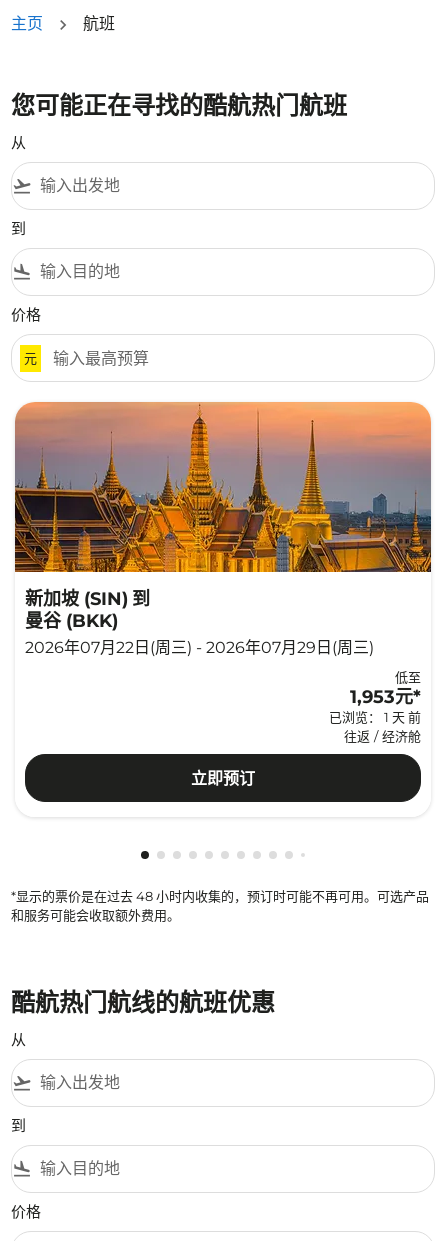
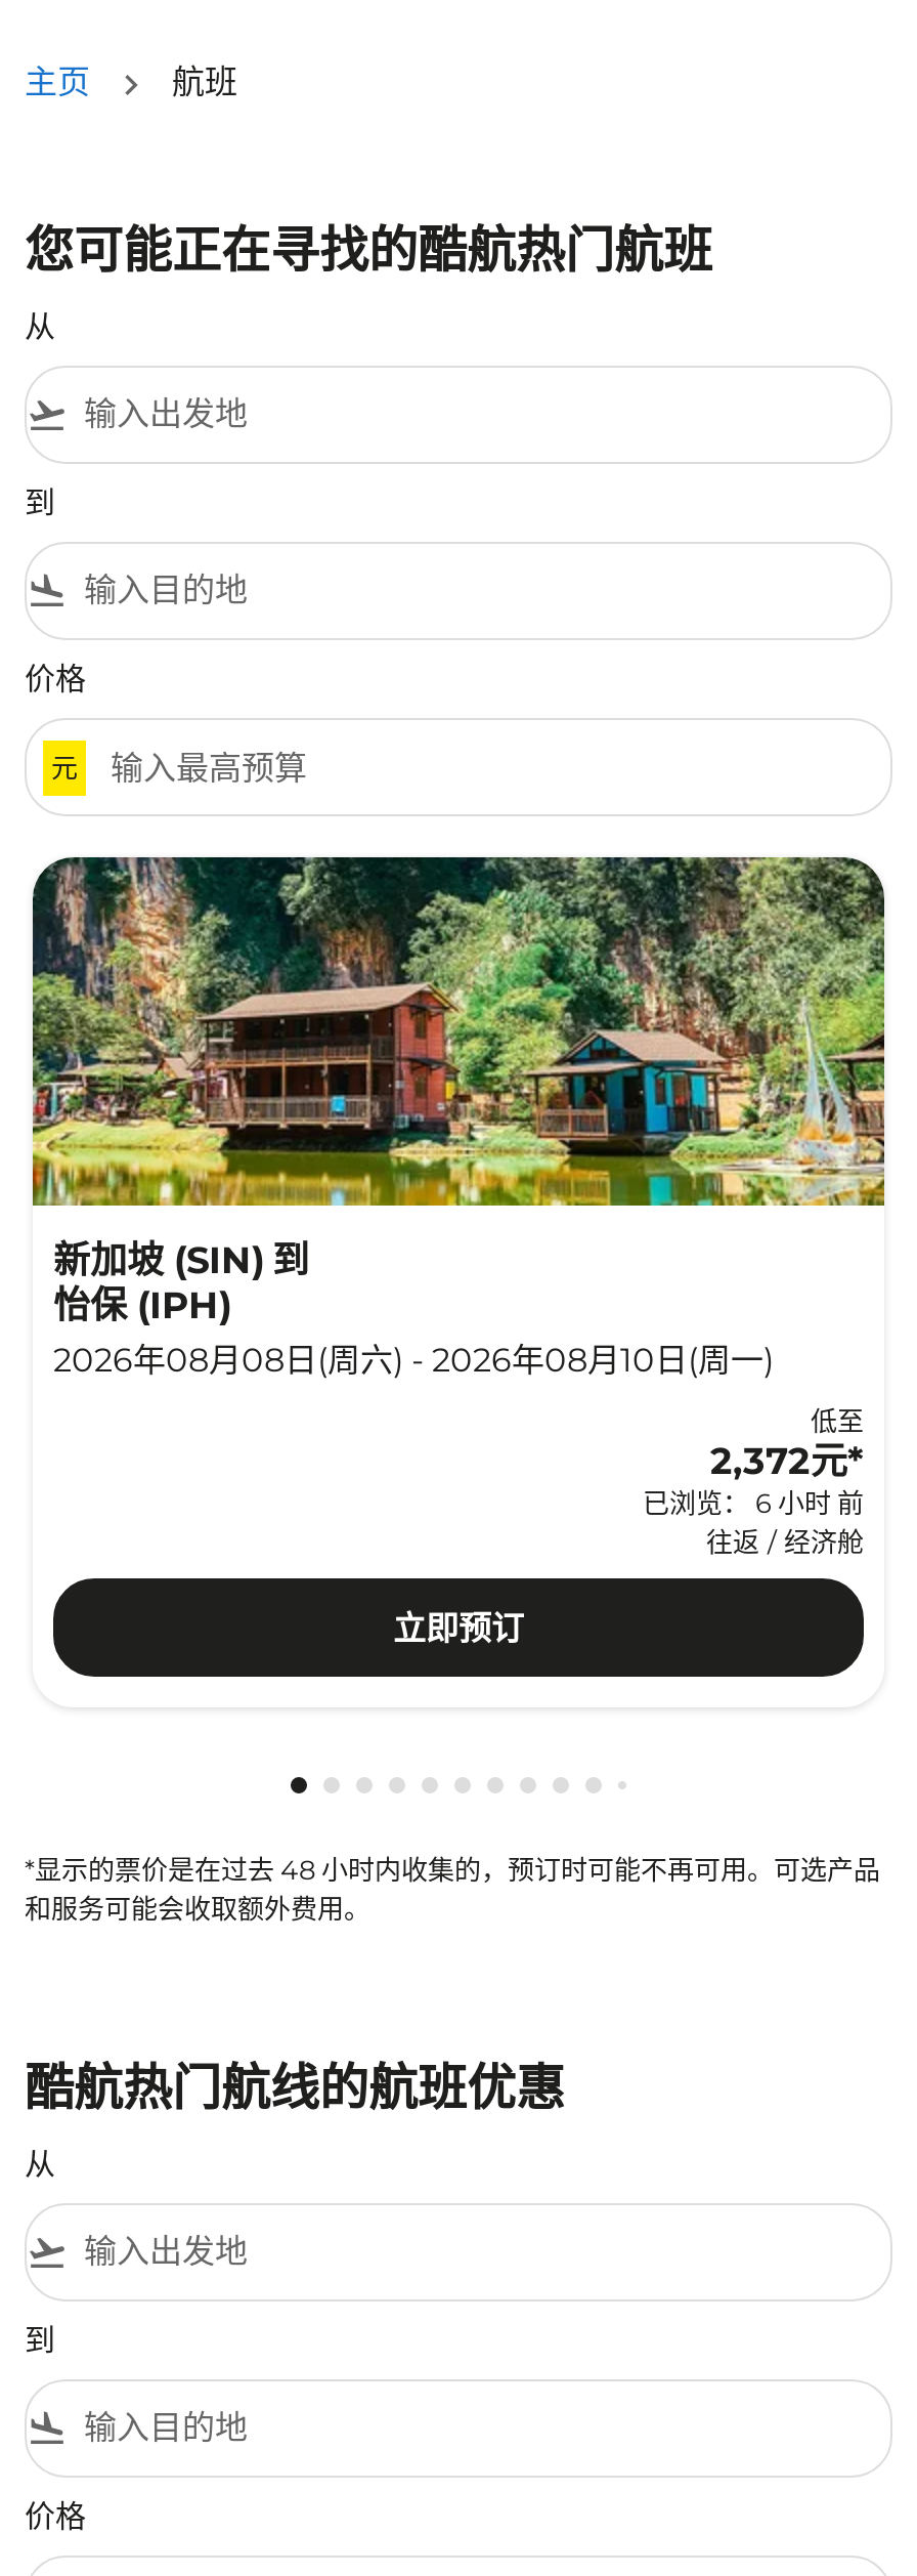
- [image]
- 曼谷 (BKK)
- 2026年07月22日(周三) - 2026年07月29日(周三)
+ [image]
+ 怡保 (IPH)
+ 2026年08月08日(周六) - 2026年08月10日(周一)

- 1,953元*
- 已浏览： 1 天 前
+ 2,372元*
+ 已浏览： 6 小时 前
